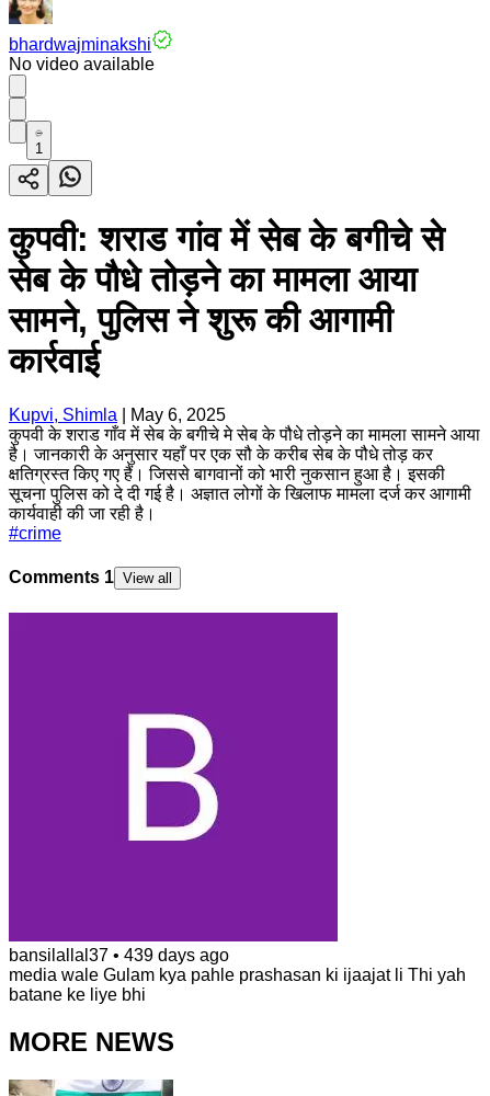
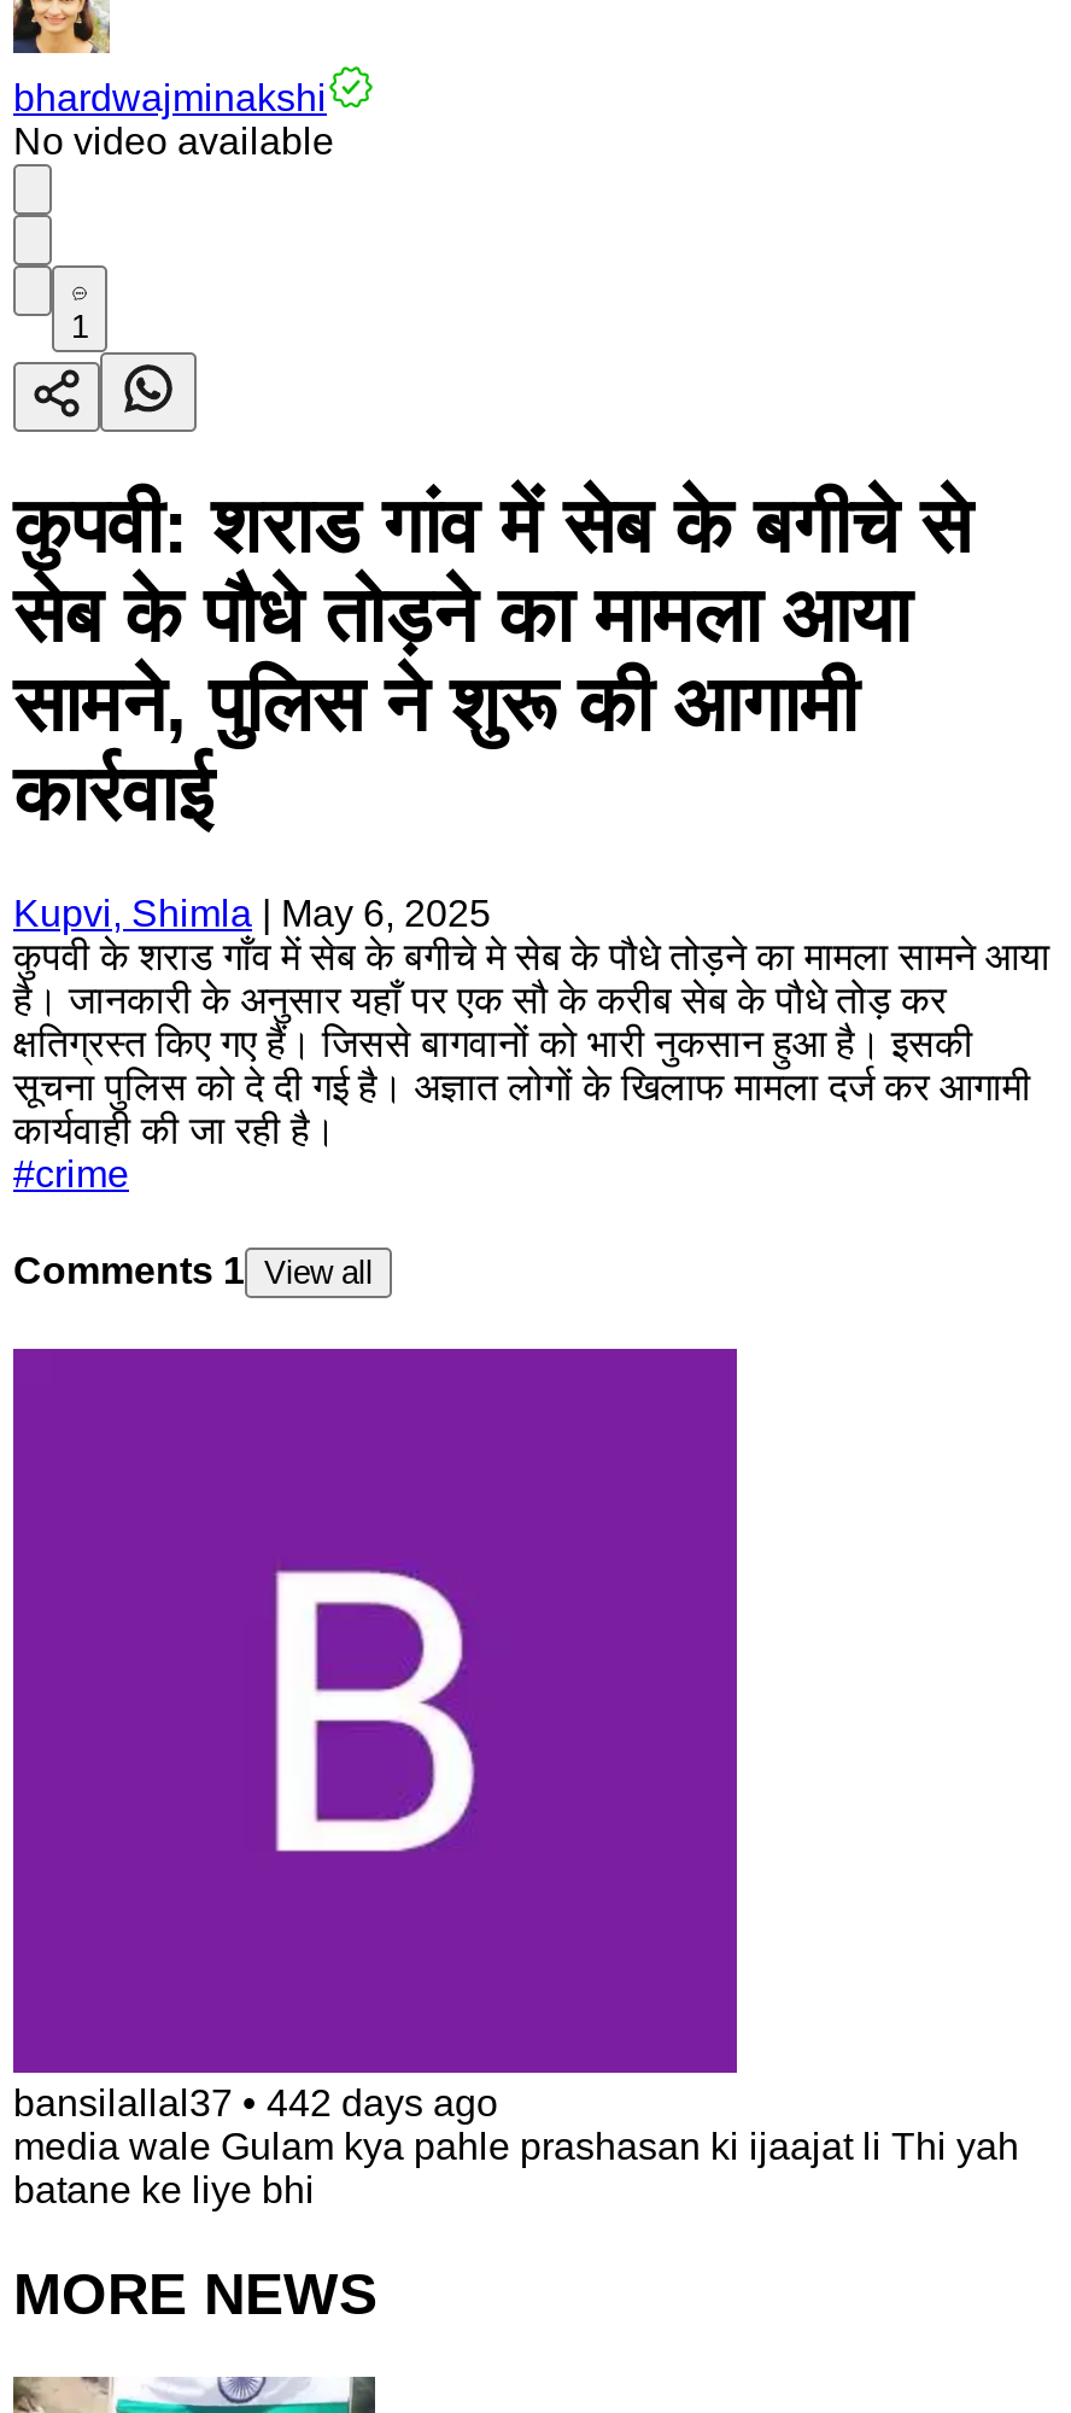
- bansilallal37 • 439 days ago
+ bansilallal37 • 442 days ago
